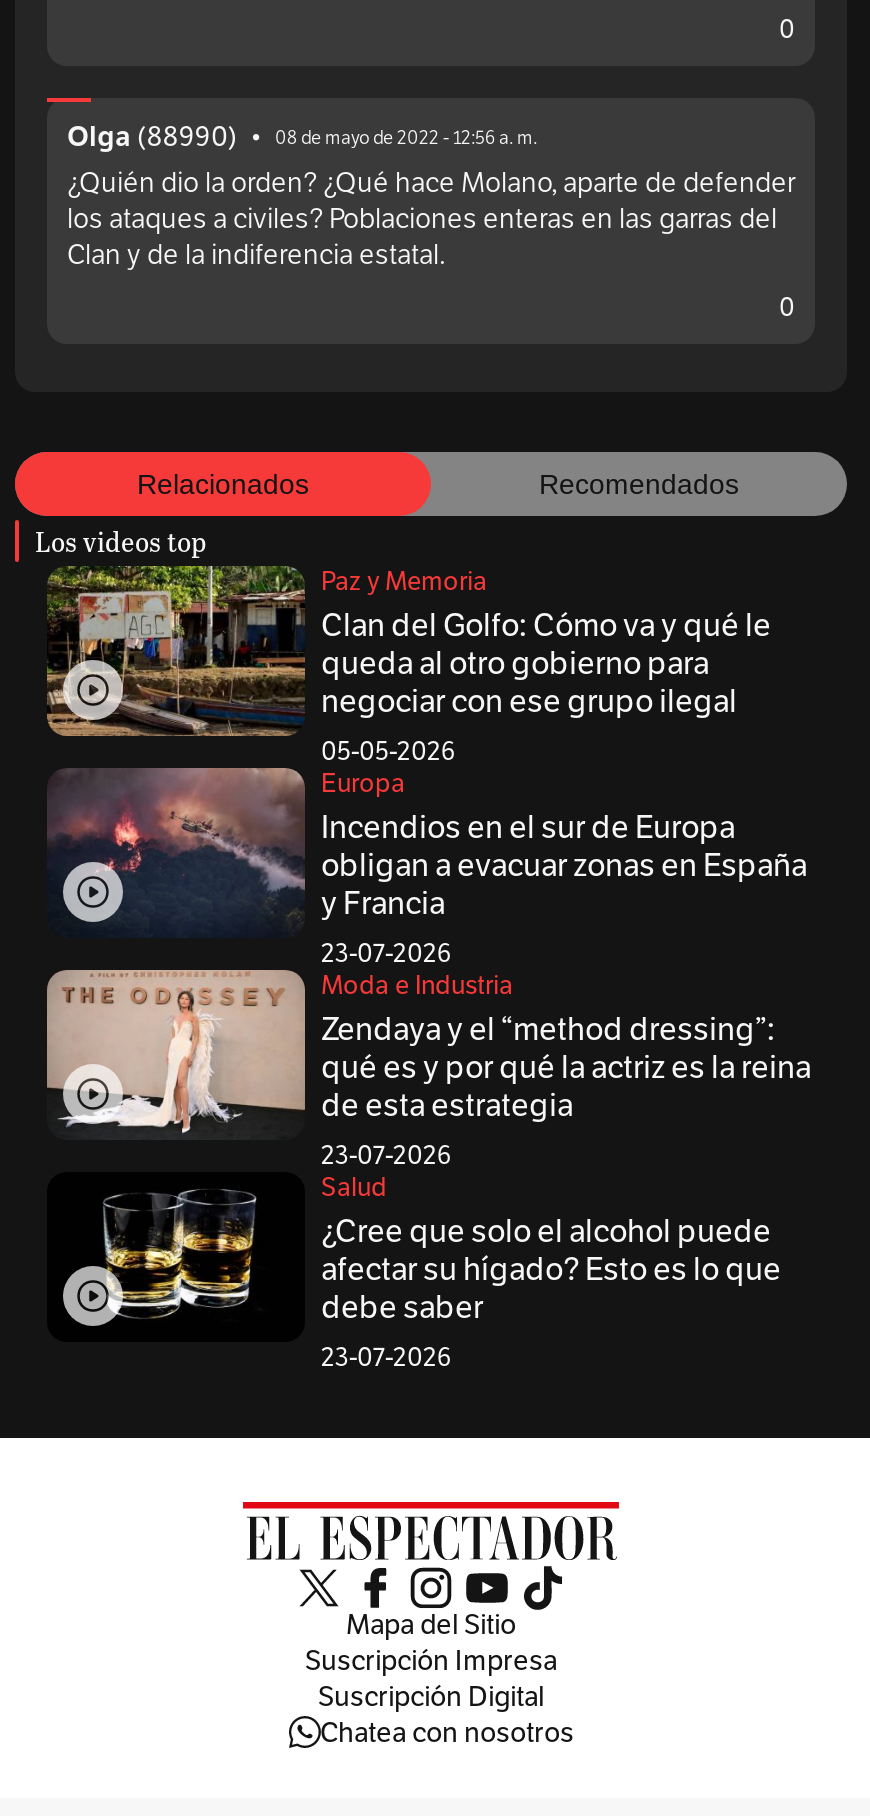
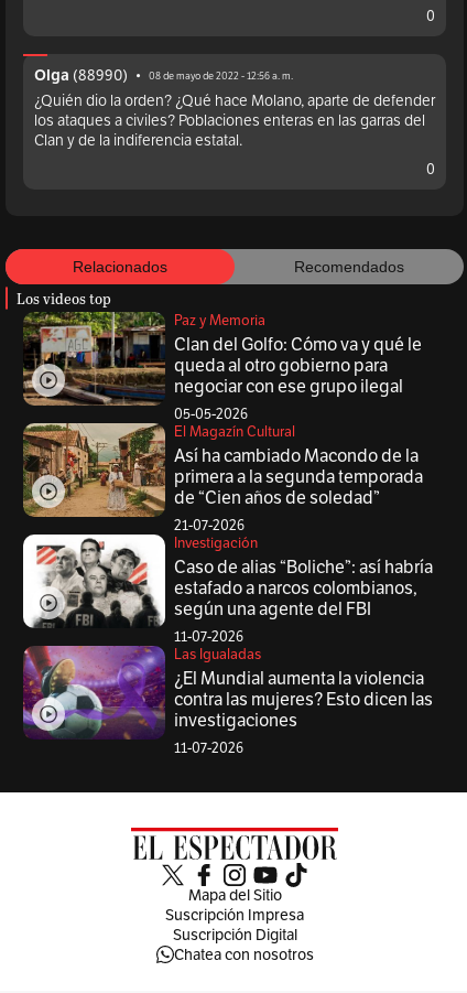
- [image]
- Europa
- Incendios en el sur de Europa
- obligan a evacuar zonas en España
- y Francia
- 23-07-2026
- Moda e Industria
- Zendaya y el “method dressing”:
- qué es y por qué la actriz es la reina
- de esta estrategia
- 23-07-2026
- Salud
- ¿Cree que solo el alcohol puede
- afectar su hígado? Esto es lo que
- debe saber
- 23-07-2026
+ [image]
+ El Magazín Cultural
+ Así ha cambiado Macondo de la
+ primera a la segunda temporada
+ de “Cien años de soledad”
+ 21-07-2026
+ Investigación
+ Caso de alias “Boliche”: así habría
+ estafado a narcos colombianos,
+ según una agente del FBI
+ 11-07-2026
+ Las Igualadas
+ ¿El Mundial aumenta la violencia
+ contra las mujeres? Esto dicen las
+ investigaciones
+ 11-07-2026

- [image]
+ [image]

- [image]
+ [image]
